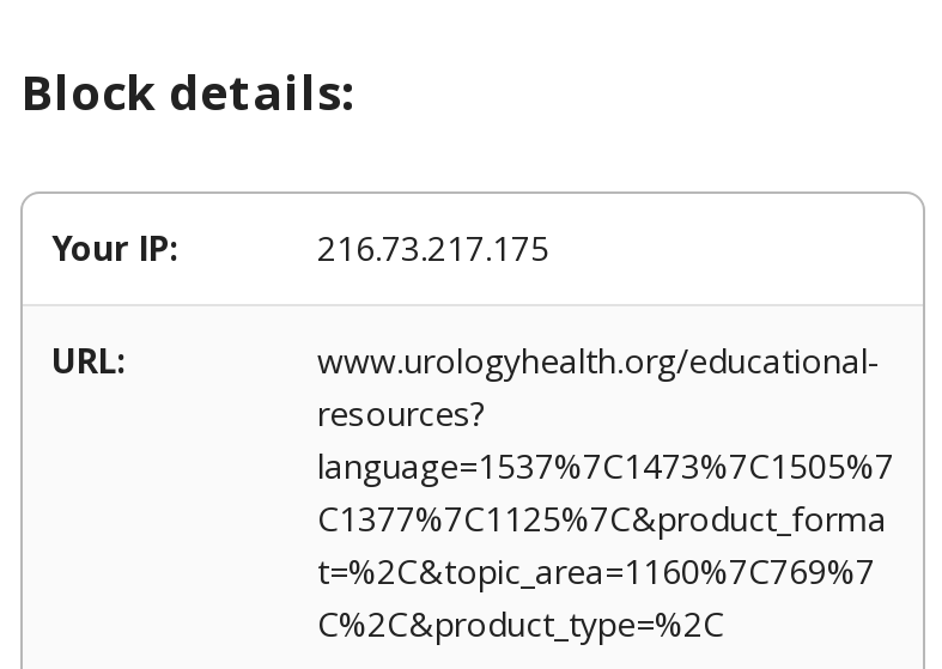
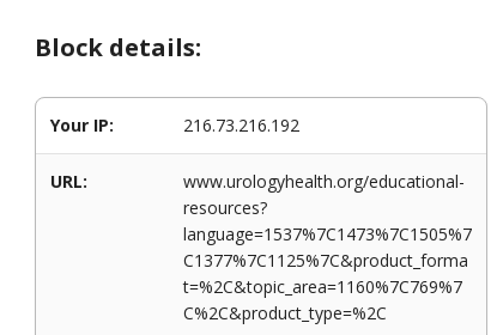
- 216.73.217.175
+ 216.73.216.192
